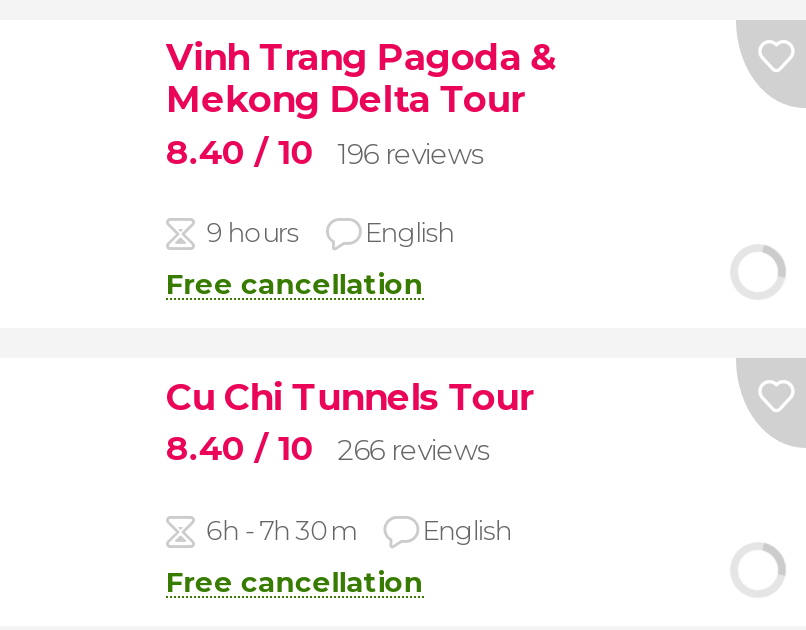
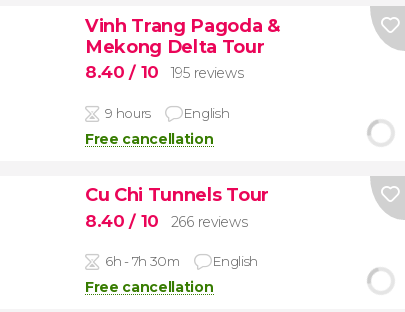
- 8.40 / 10 196 reviews
+ 8.40 / 10 195 reviews
